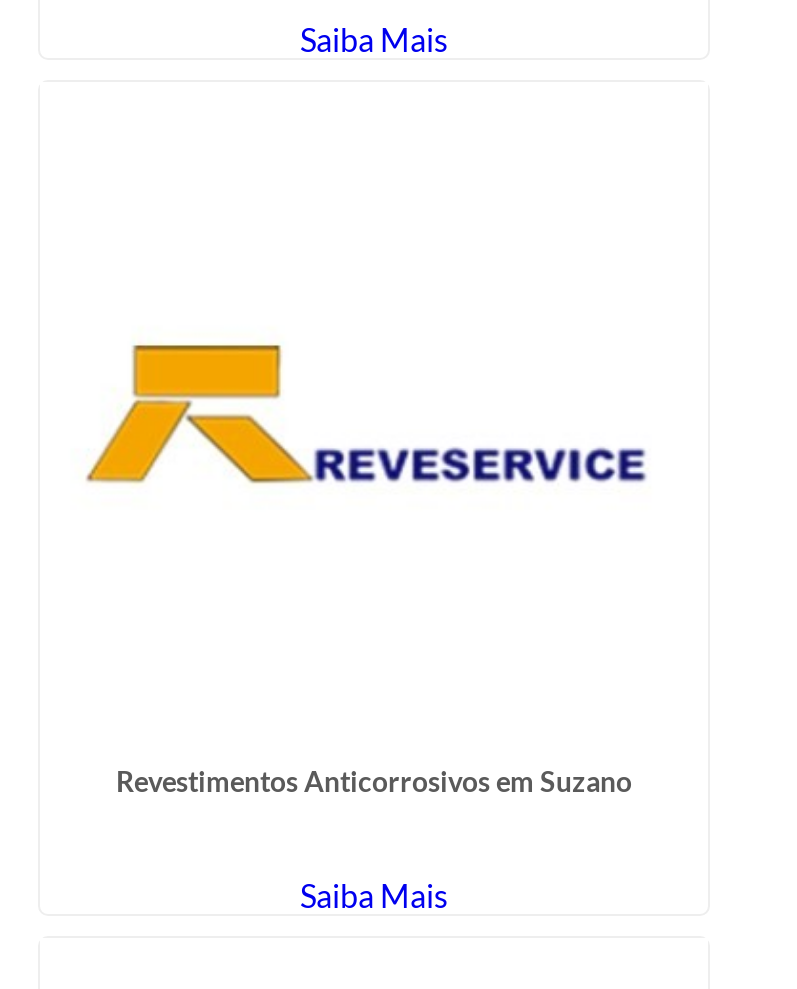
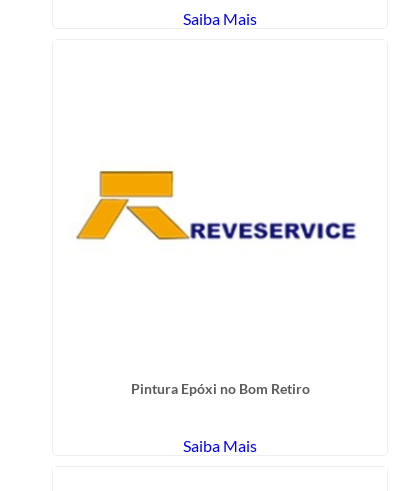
- Revestimentos Anticorrosivos em Suzano
+ Pintura Epóxi no Bom Retiro
